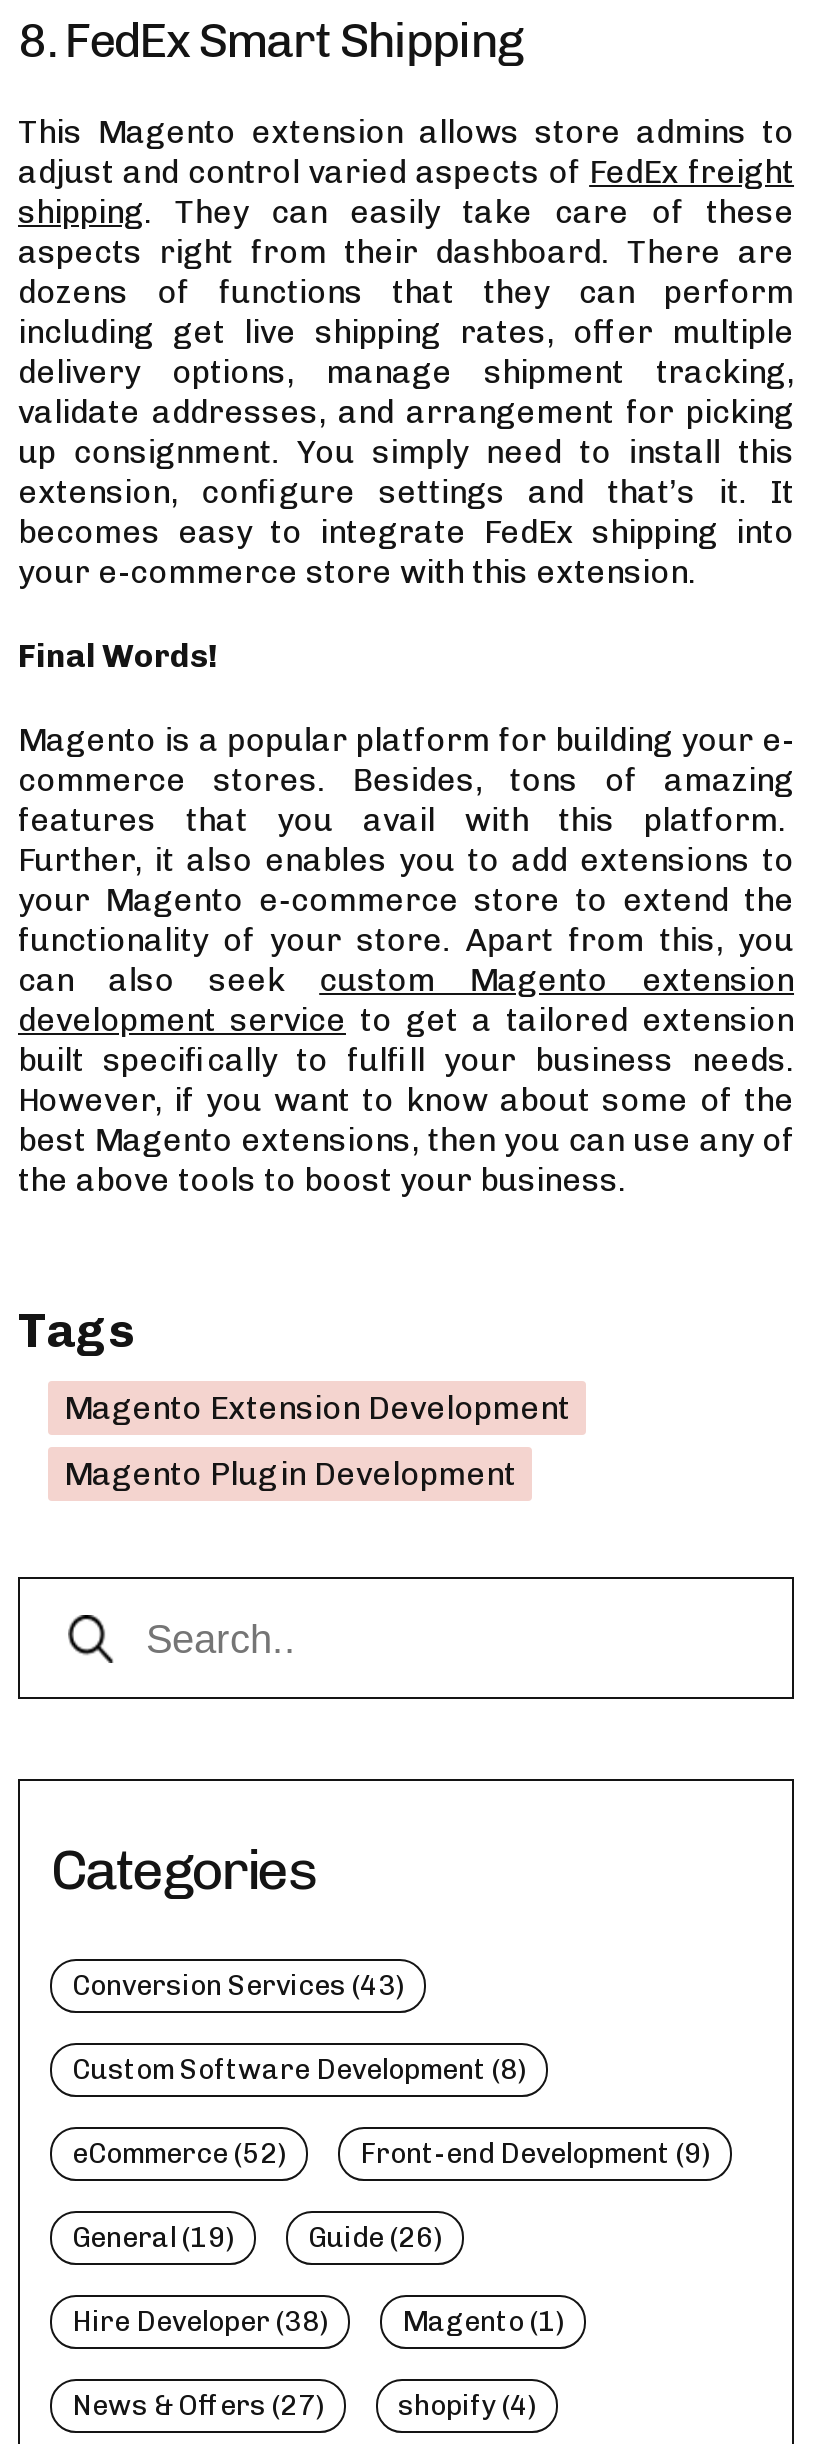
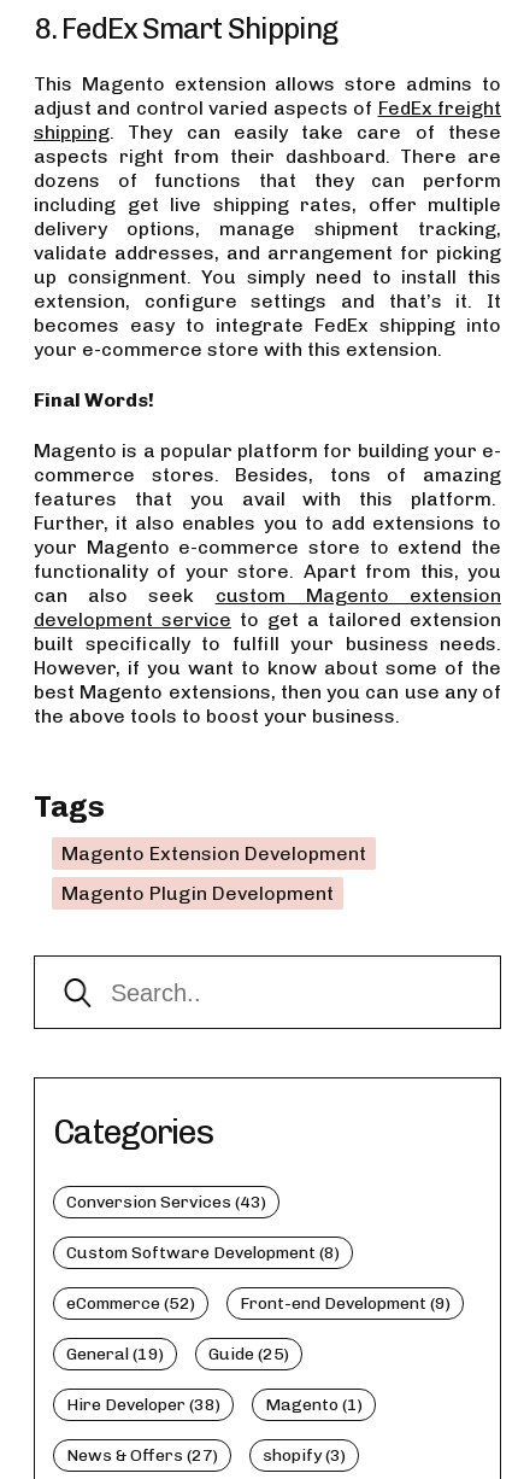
- Guide (26)
+ Guide (25)

- shopify (4)
+ shopify (3)
